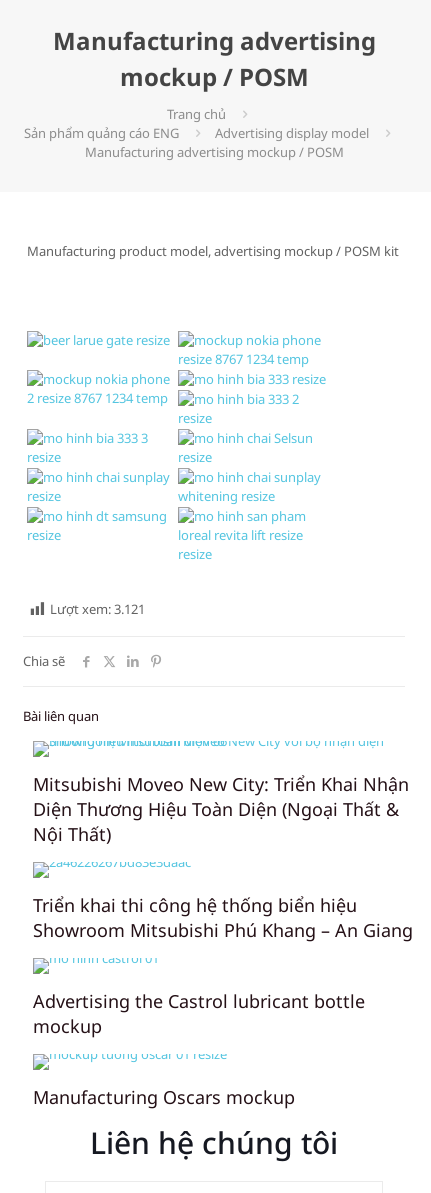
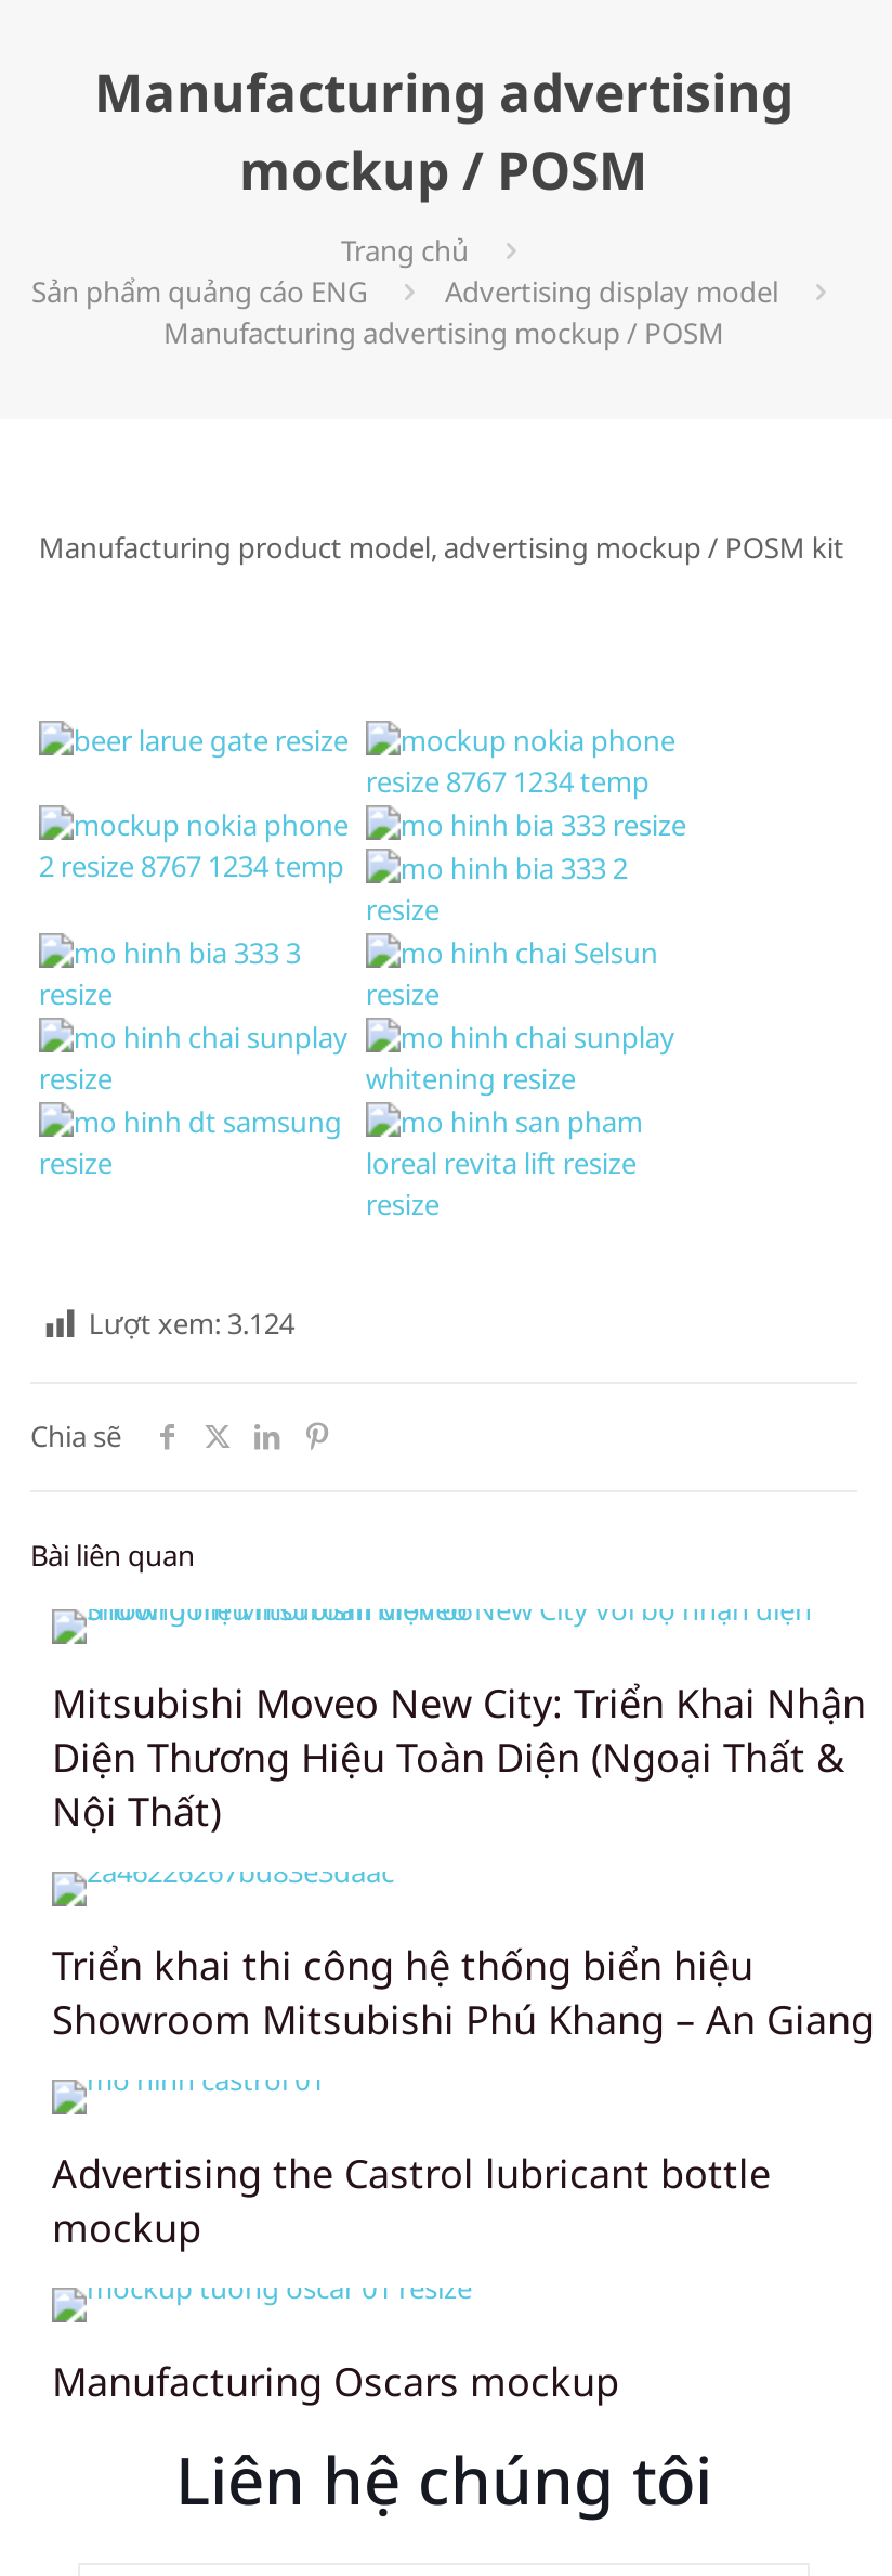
- Lượt xem: 3.121
+ Lượt xem: 3.124
